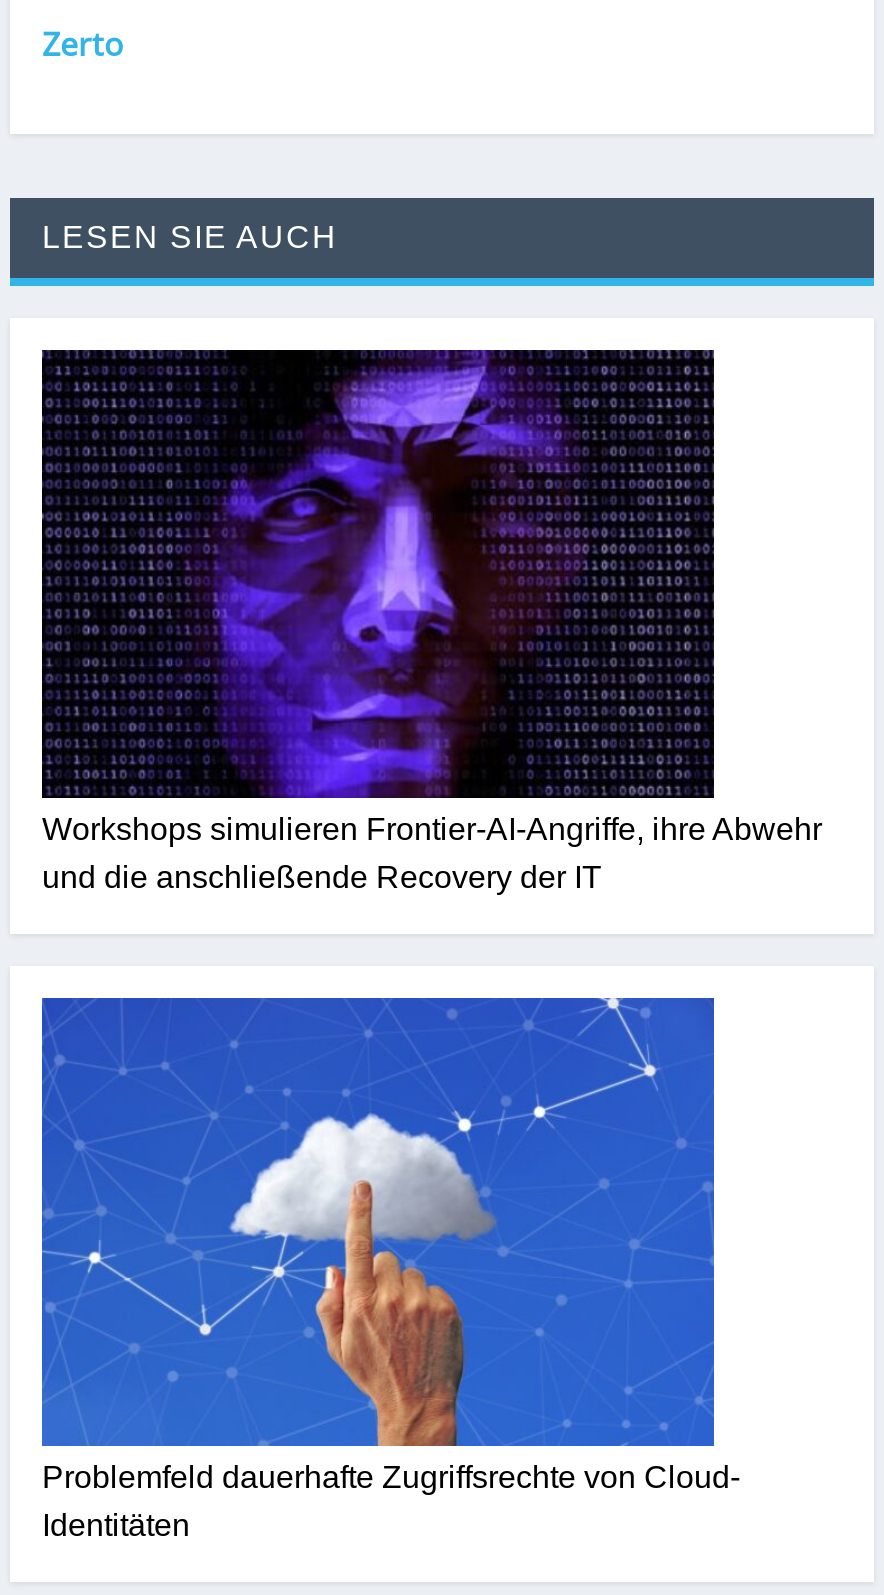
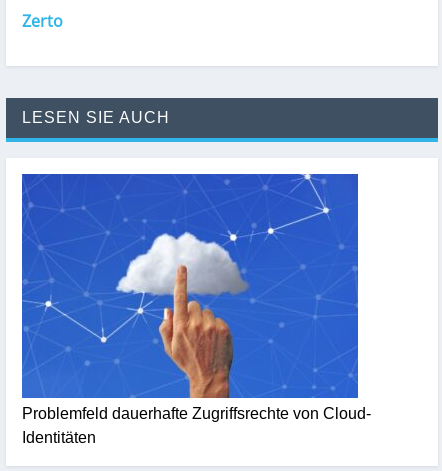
- [image]
- Workshops simulieren Frontier-AI-Angriffe, ihre Abwehr
- und die anschließende Recovery der IT
